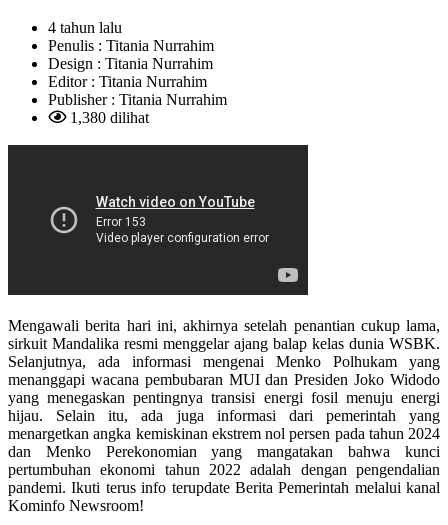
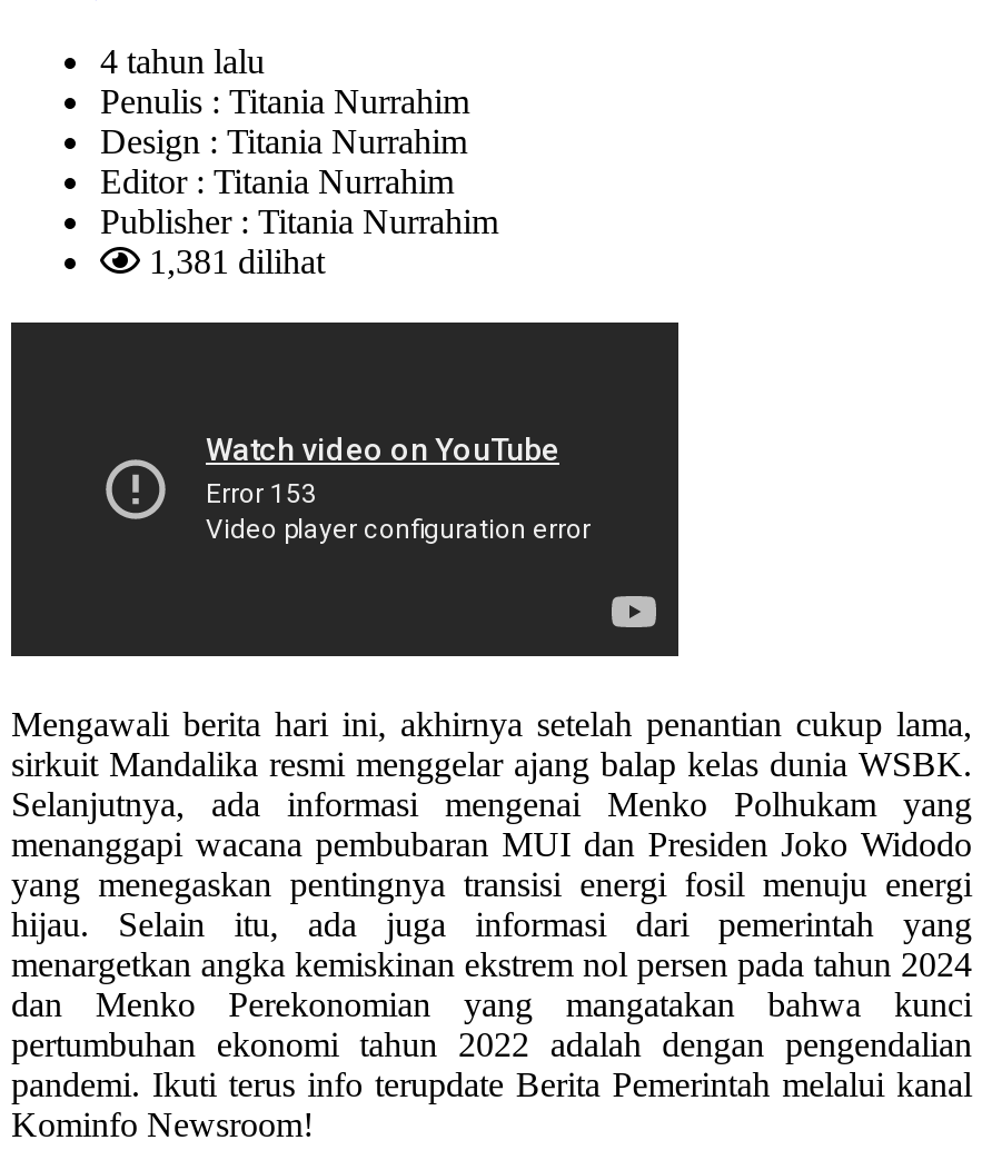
- 1,380 dilihat
+ 1,381 dilihat
